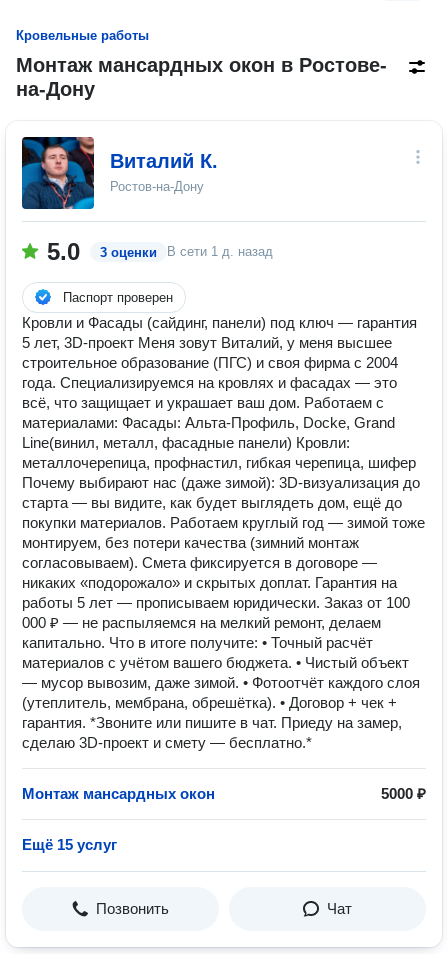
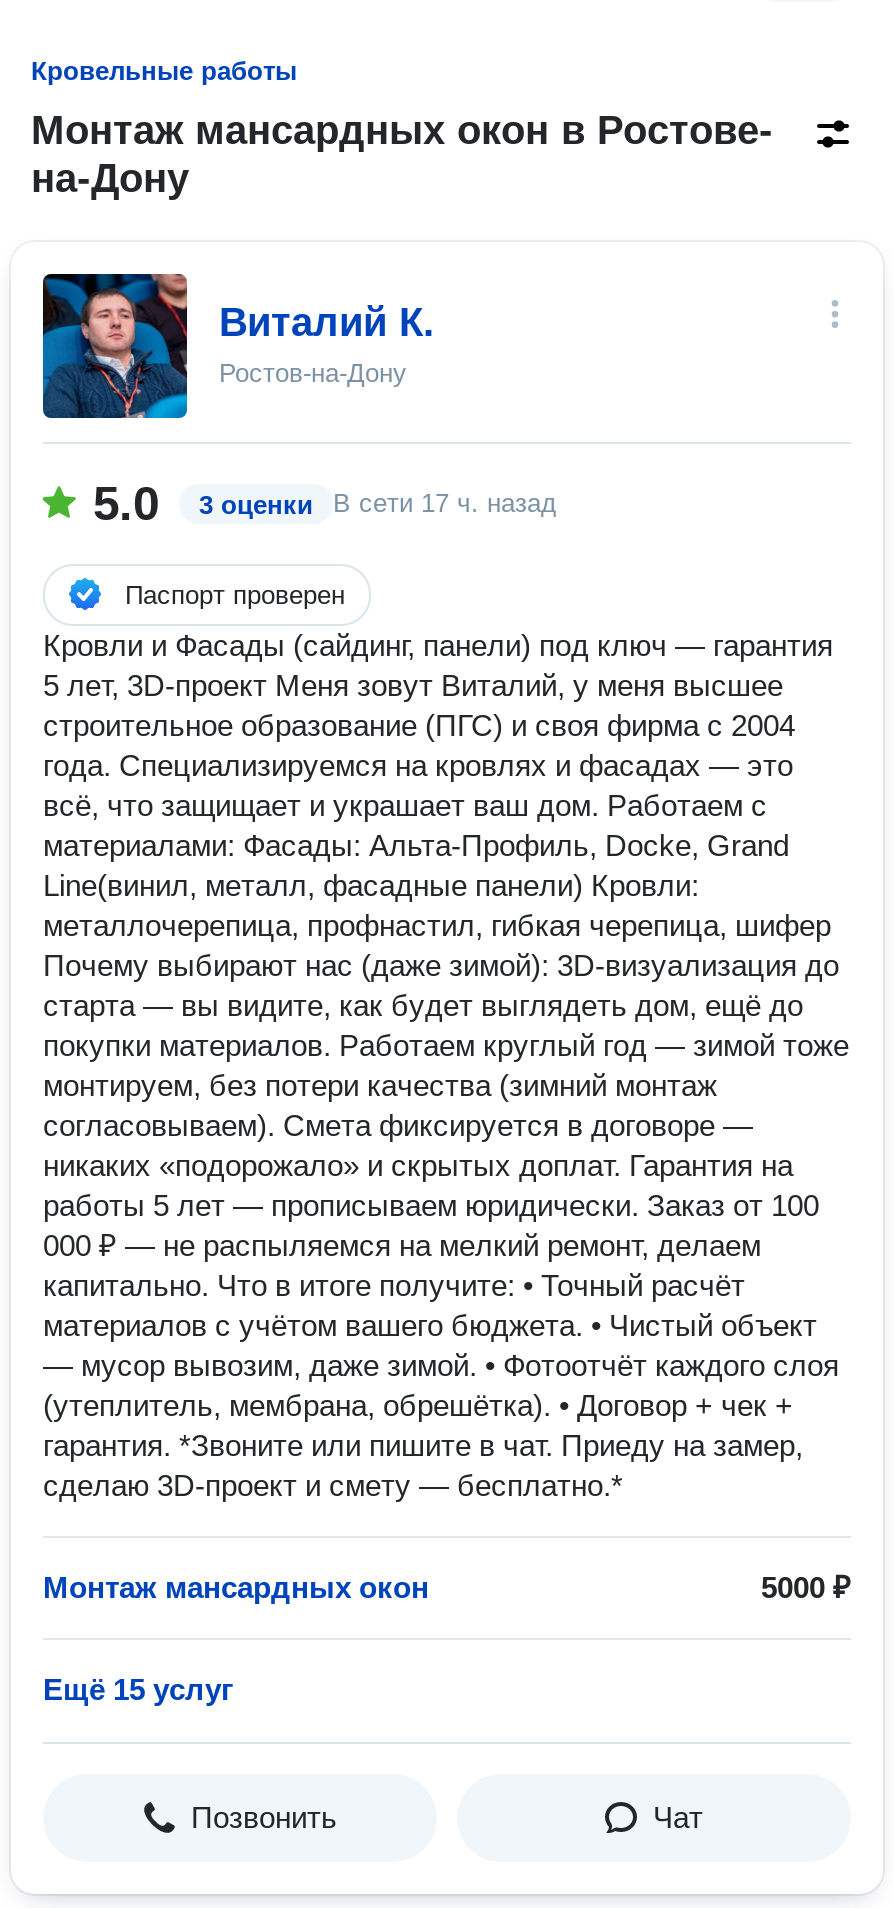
- 5.0 3 оценки В сети 1 д. назад
+ 5.0 3 оценки В сети 17 ч. назад
